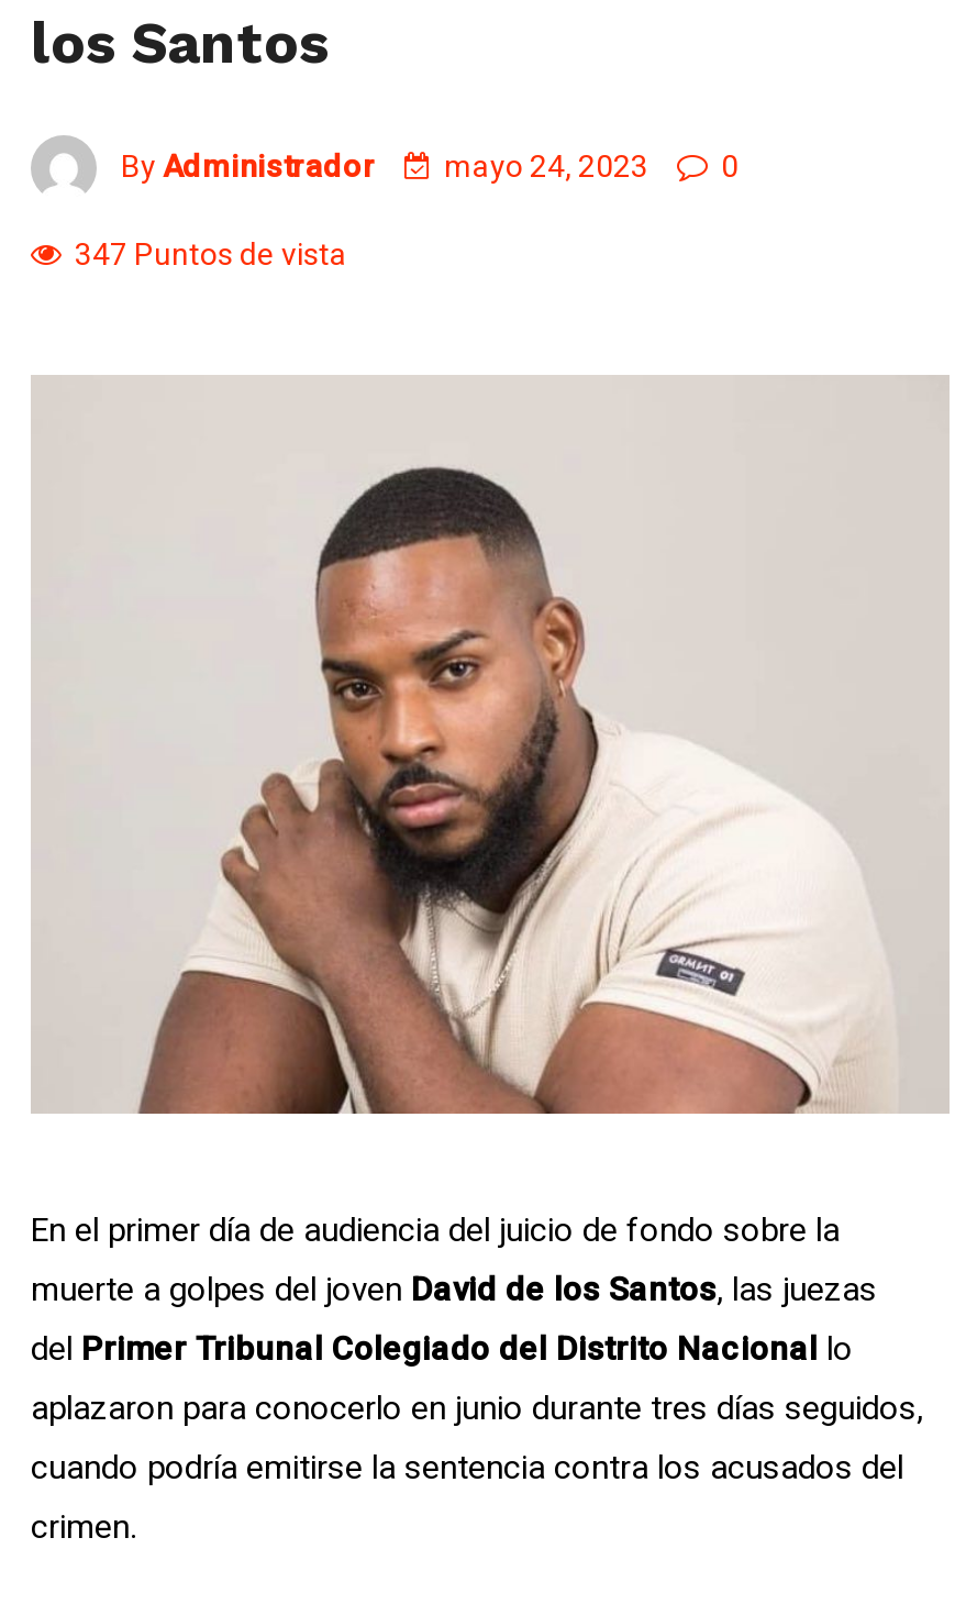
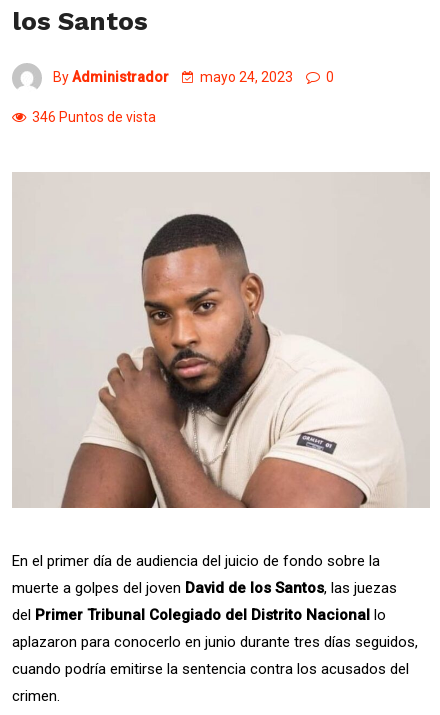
- 347 Puntos de vista
+ 346 Puntos de vista
